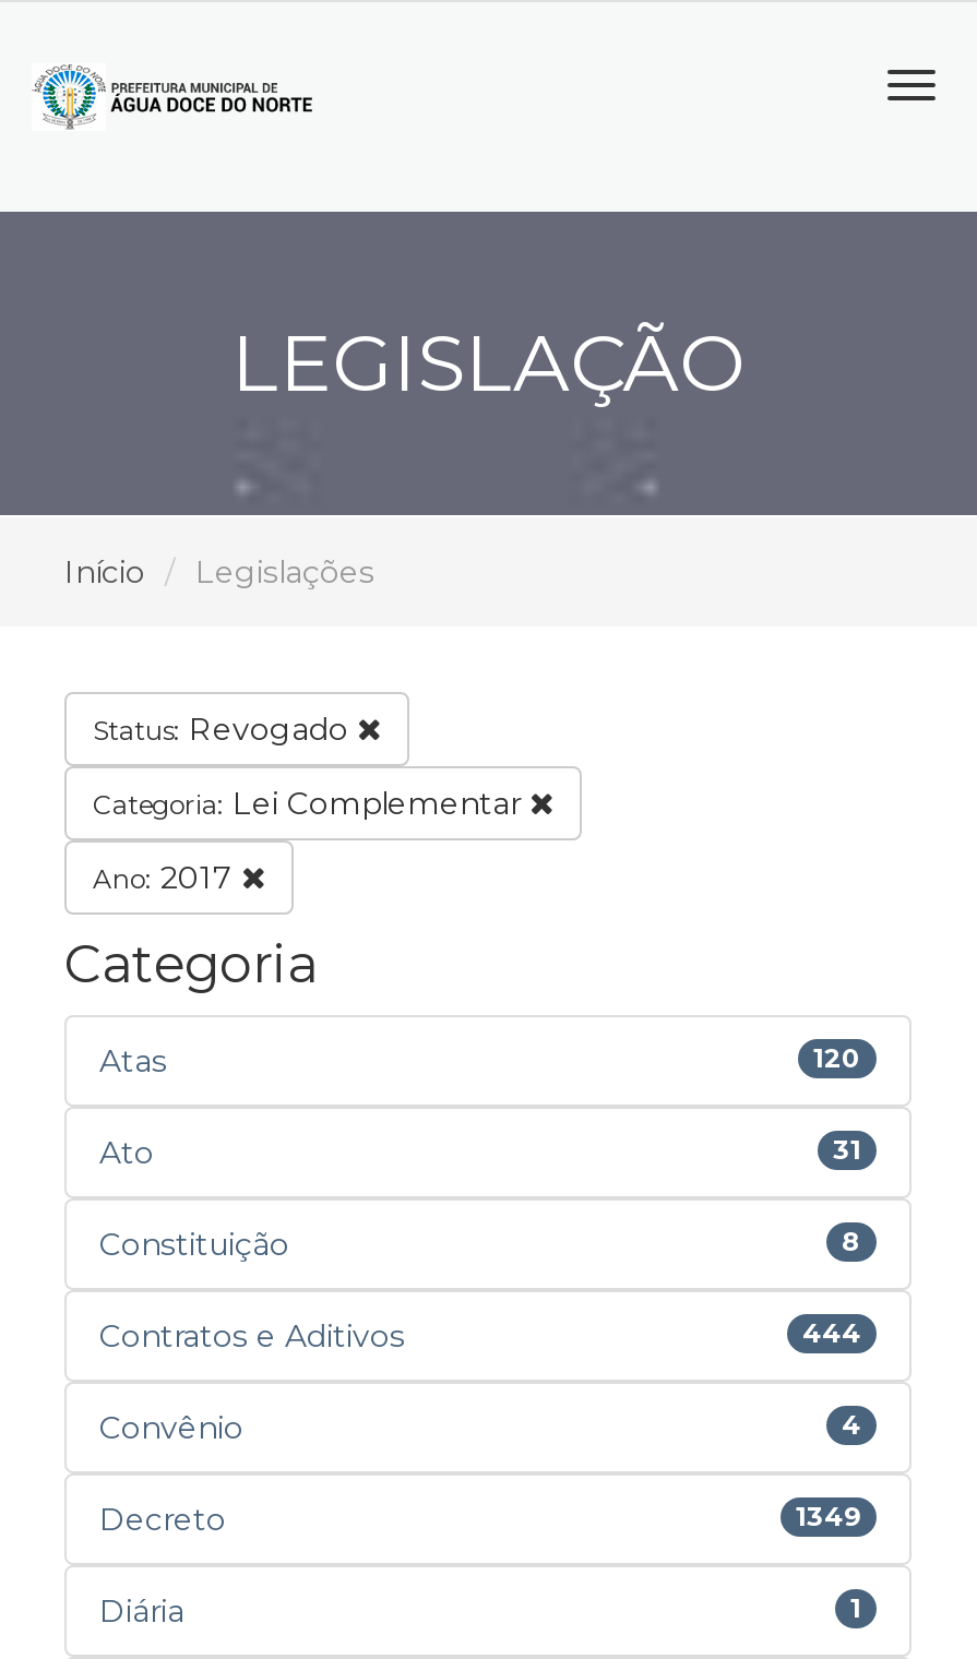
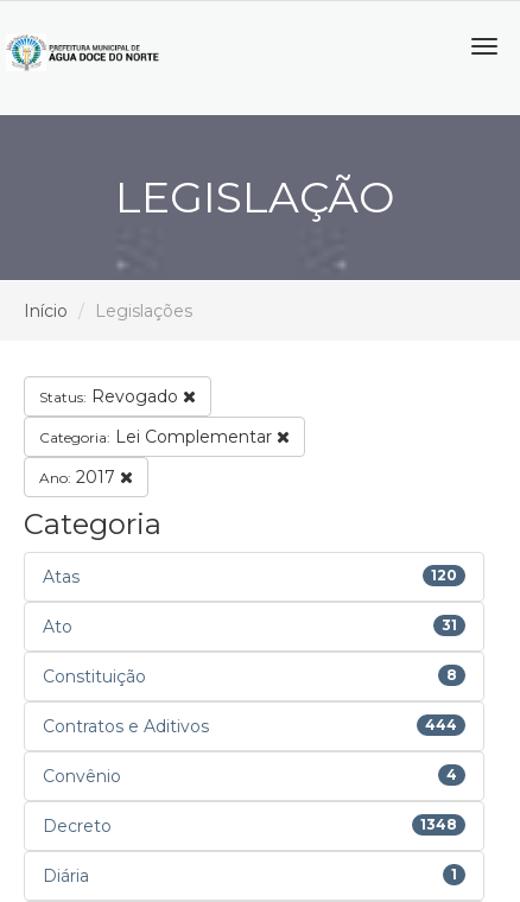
- 1349
+ 1348
